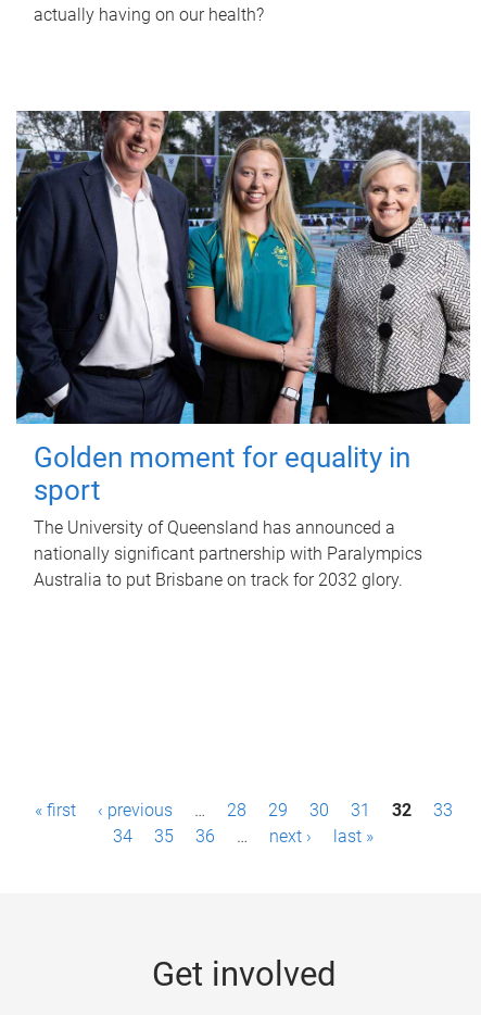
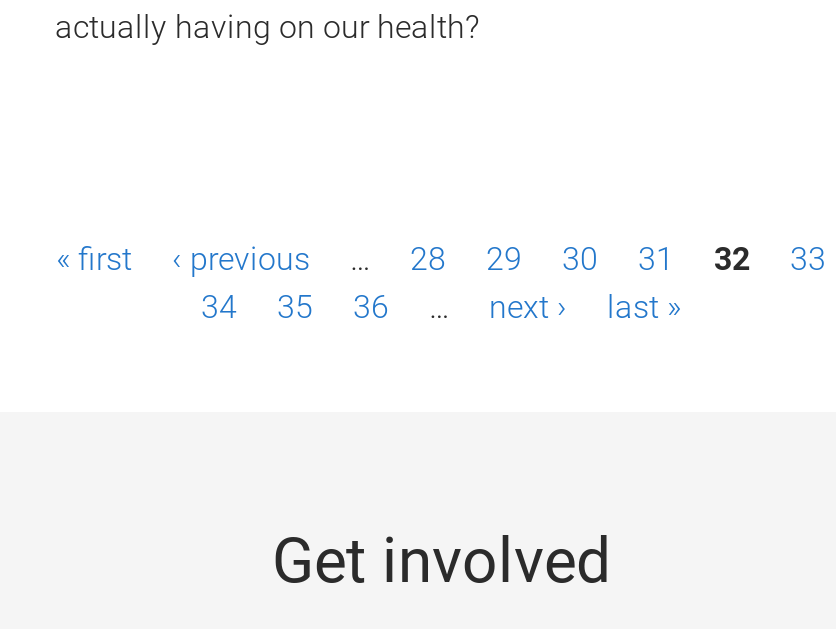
- [image]
- Golden moment for equality in
- sport
- The University of Queensland has announced a
- nationally significant partnership with Paralympics
- Australia to put Brisbane on track for 2032 glory.
